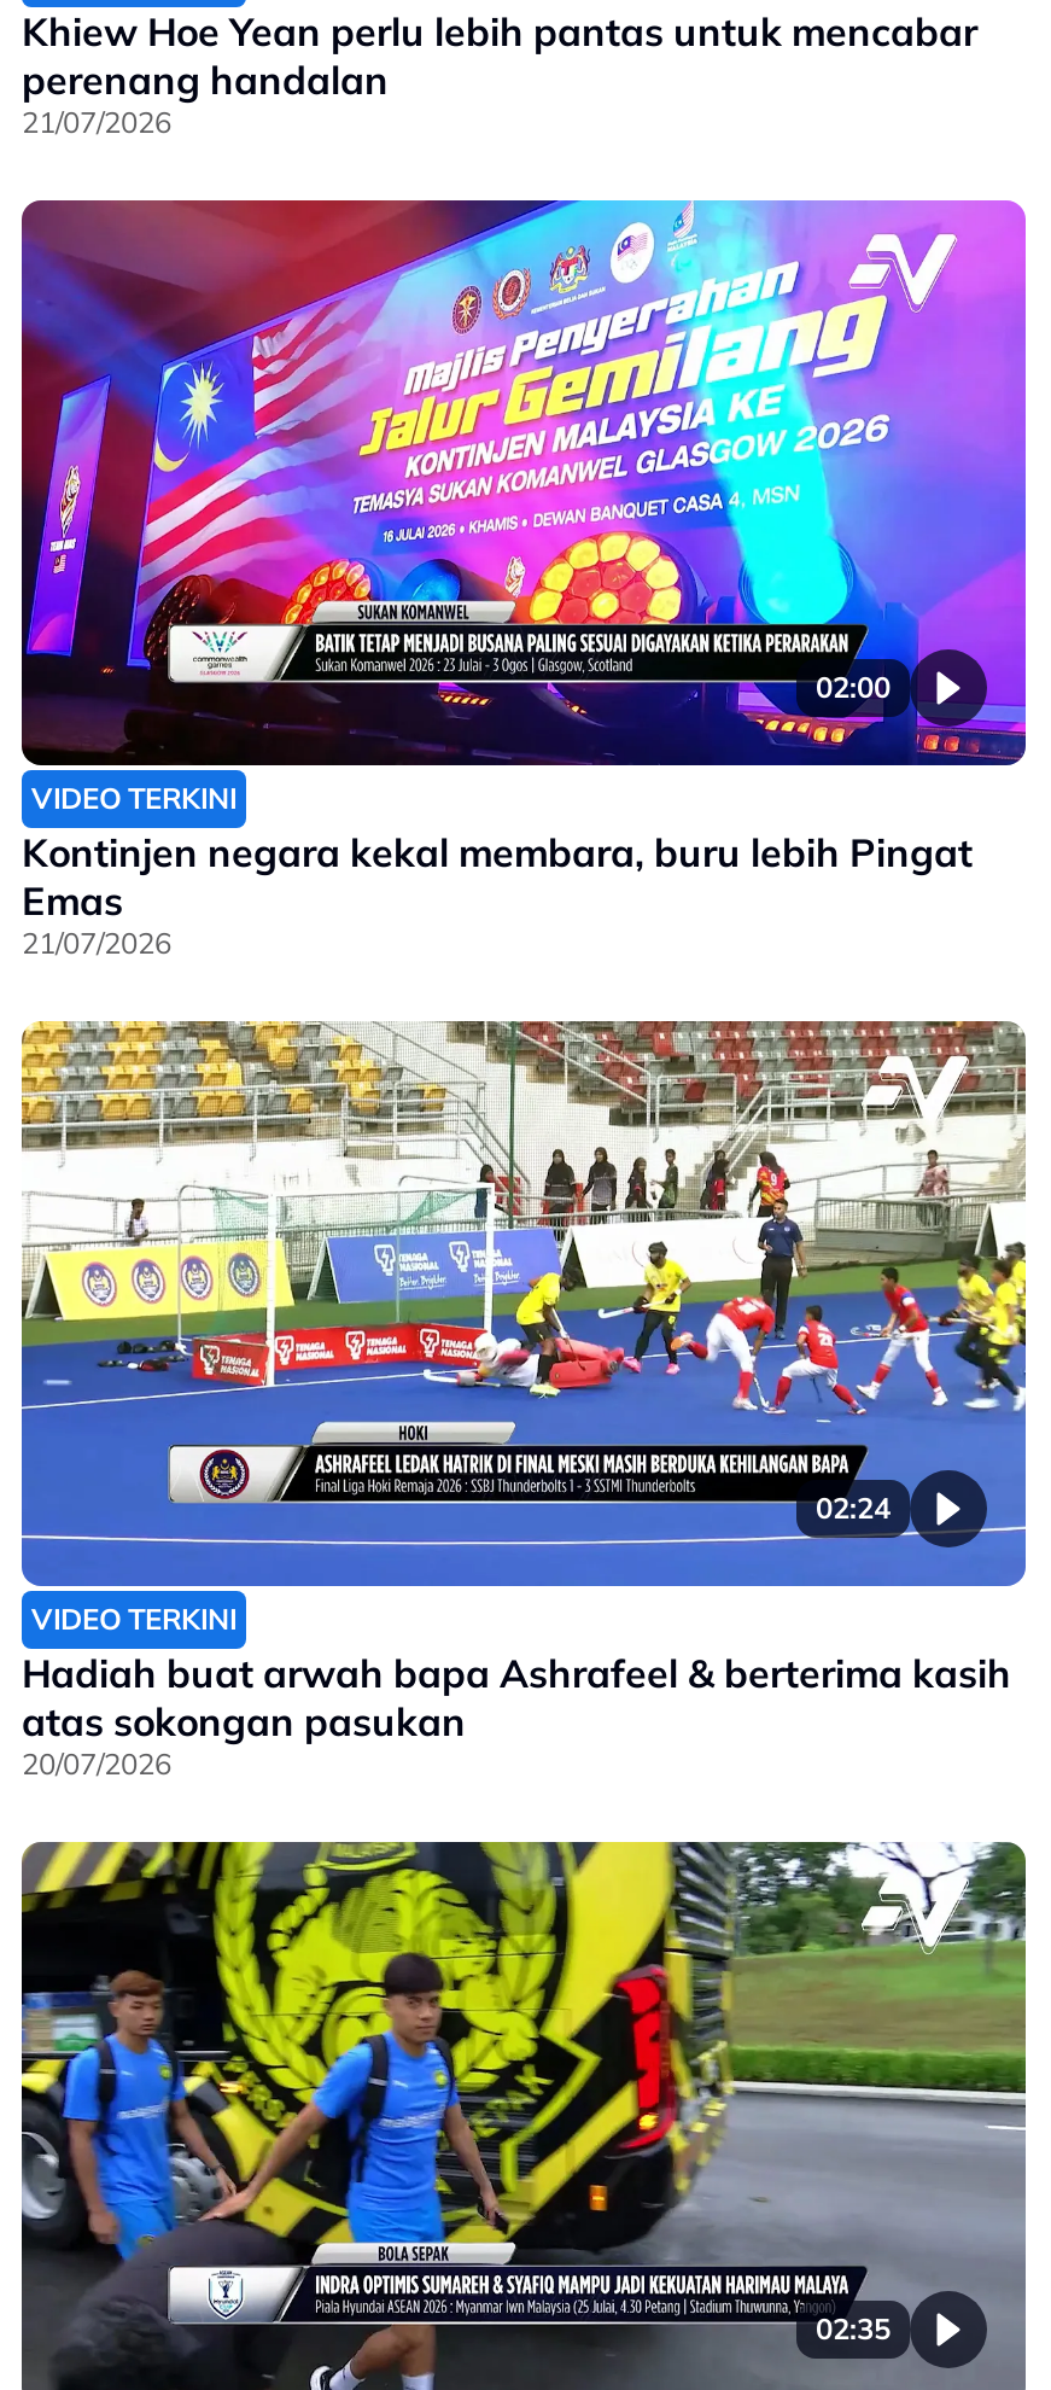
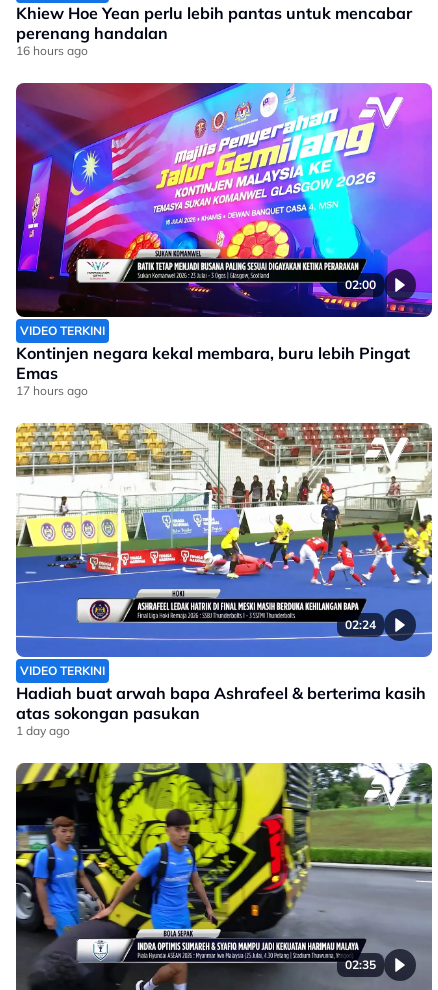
- 21/07/2026
+ 16 hours ago

- 21/07/2026
+ 17 hours ago

- 20/07/2026
+ 1 day ago
